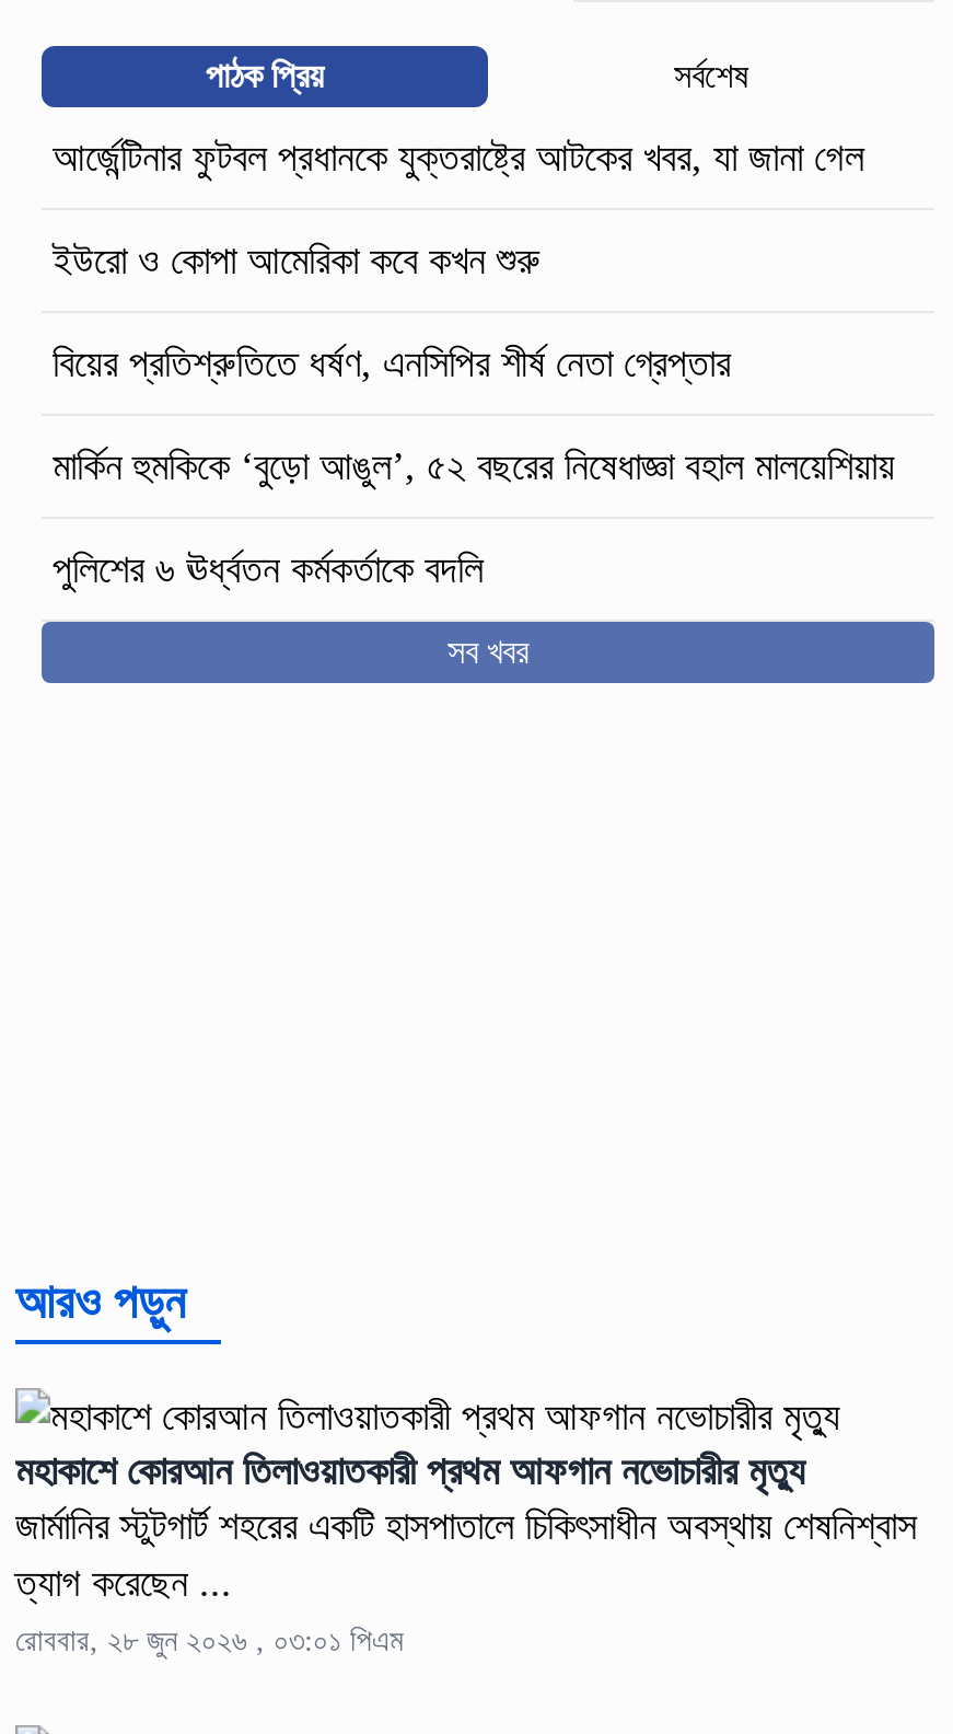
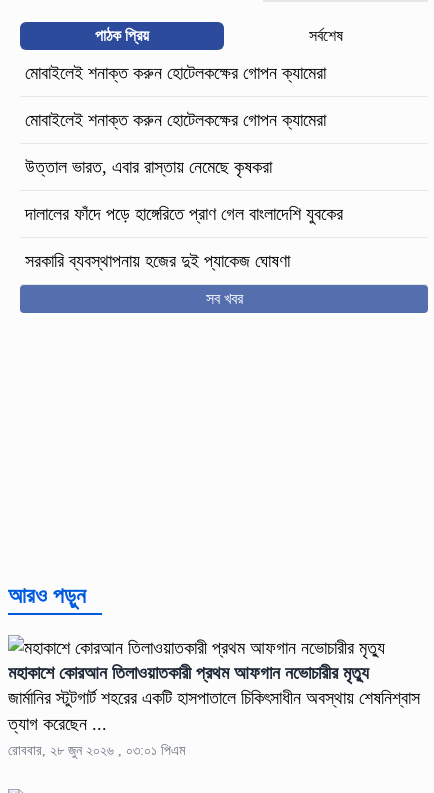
- আর্জেন্টিনার ফুটবল প্রধানকে যুক্তরাষ্ট্রে আটকের খবর, যা জানা গেল
+ মোবাইলেই শনাক্ত করুন হোটেলকক্ষের গোপন ক্যামেরা

- ইউরো ও কোপা আমেরিকা কবে কখন শুরু
+ মোবাইলেই শনাক্ত করুন হোটেলকক্ষের গোপন ক্যামেরা

- বিয়ের প্রতিশ্রুতিতে ধর্ষণ, এনসিপির শীর্ষ নেতা গ্রেপ্তার
+ উত্তাল ভারত, এবার রাস্তায় নেমেছে কৃষকরা

- মার্কিন হুমকিকে ‘বুড়ো আঙুল’, ৫২ বছরের নিষেধাজ্ঞা বহাল মালয়েশিয়ায়
+ দালালের ফাঁদে পড়ে হাঙ্গেরিতে প্রাণ গেল বাংলাদেশি যুবকের

- পুলিশের ৬ ঊর্ধ্বতন কর্মকর্তাকে বদলি
+ সরকারি ব্যবস্থাপনায় হজের দুই প্যাকেজ ঘোষণা
